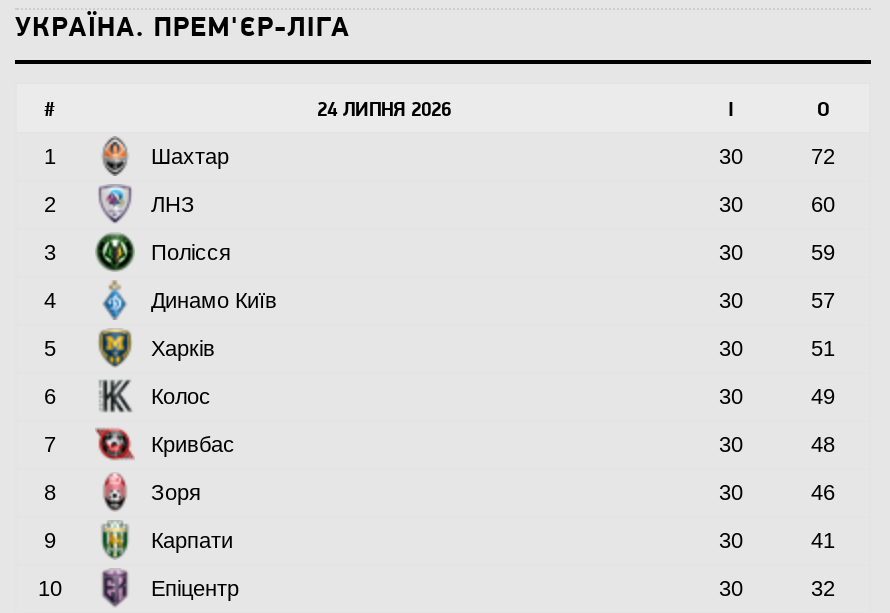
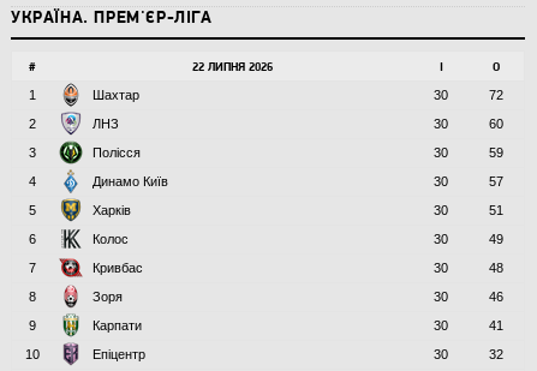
- 24 ЛИПНЯ 2026
+ 22 ЛИПНЯ 2026
